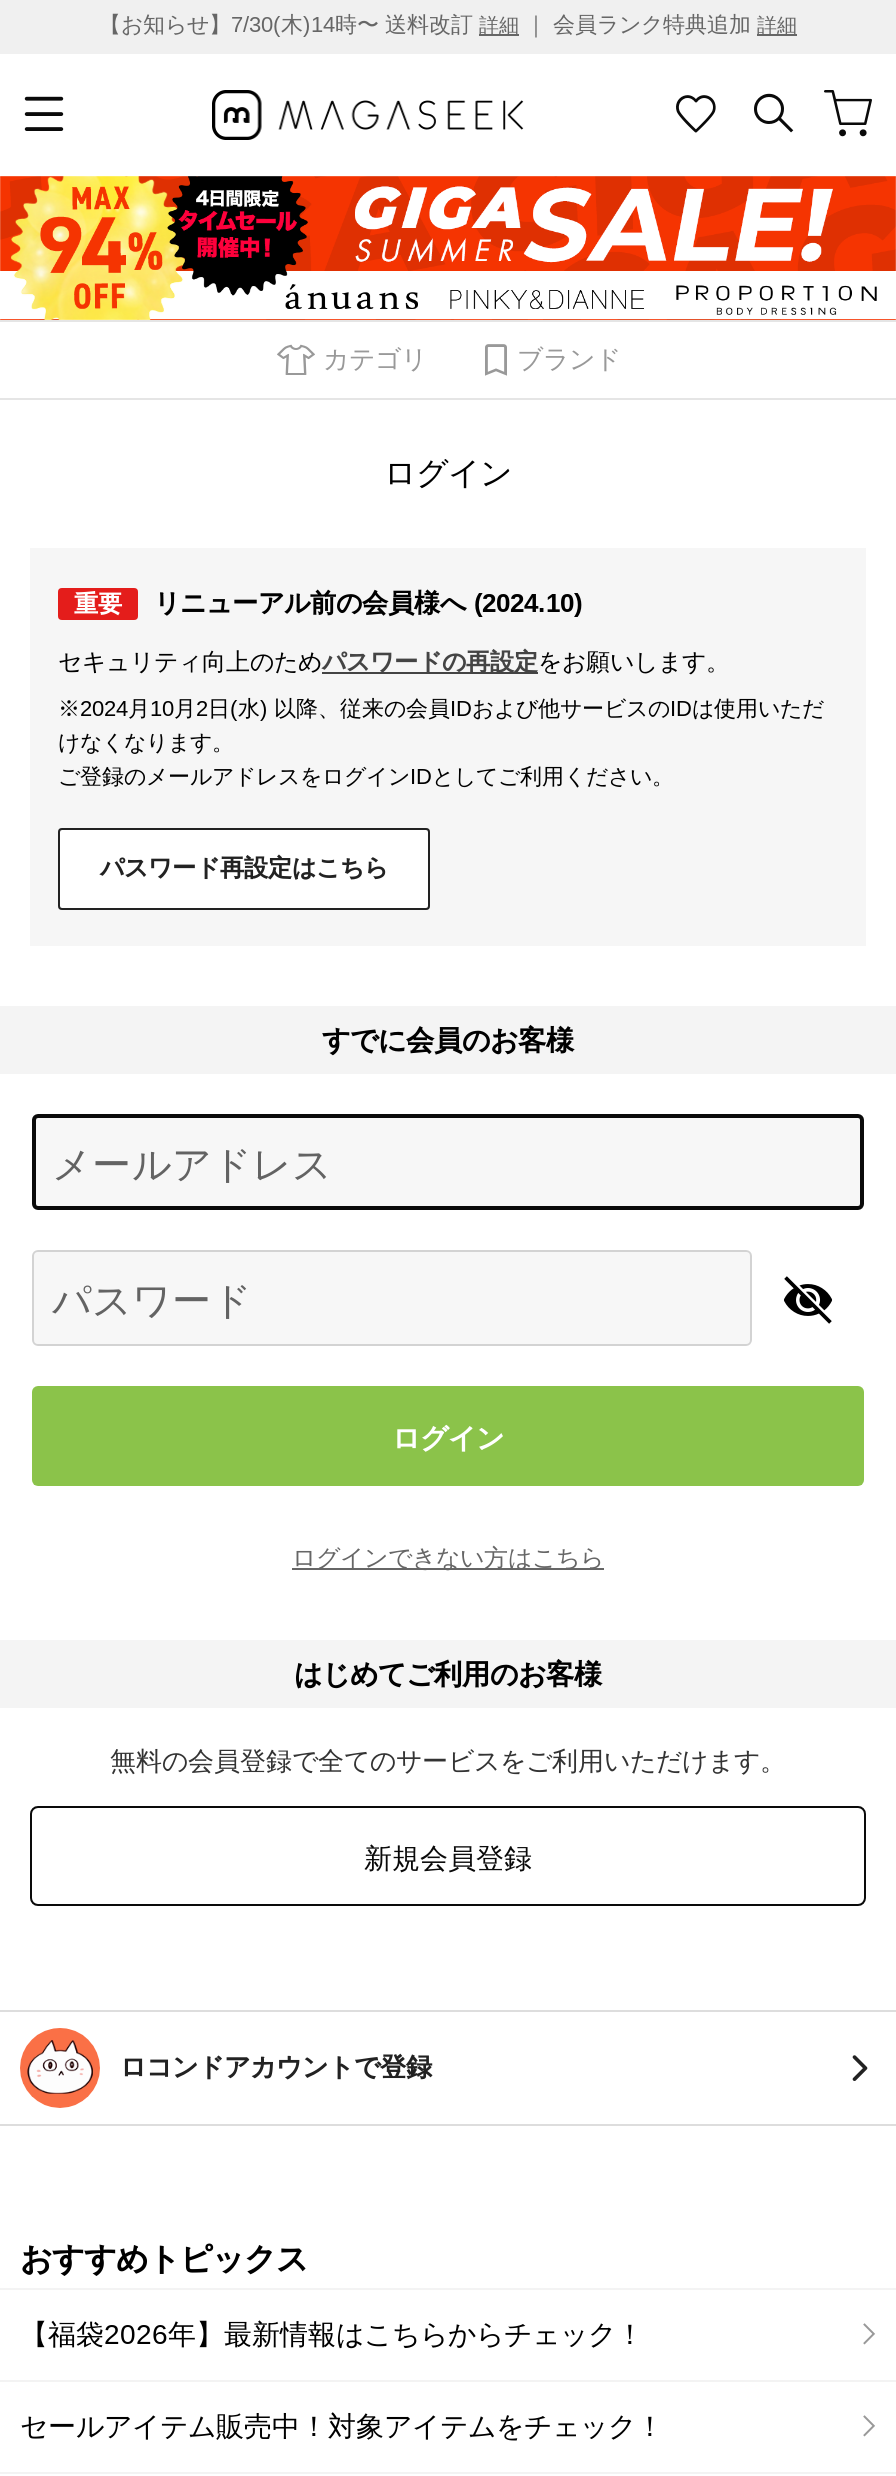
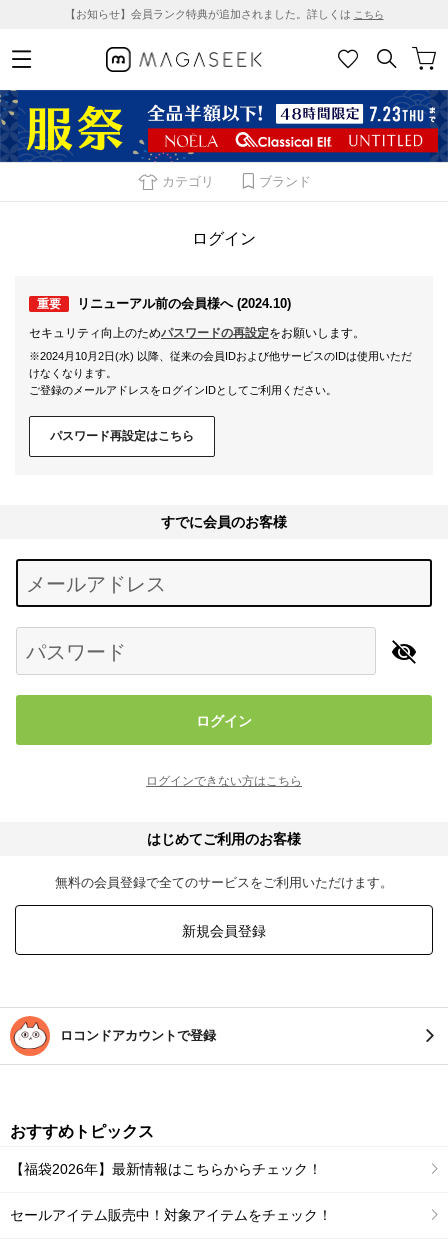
- 【お知らせ】7/30(木)14時〜 送料改訂詳細｜ 会員ランク特典追加詳細
+ 【お知らせ】会員ランク特典が追加されました。詳しくはこちら

- [image]
+ [image]
